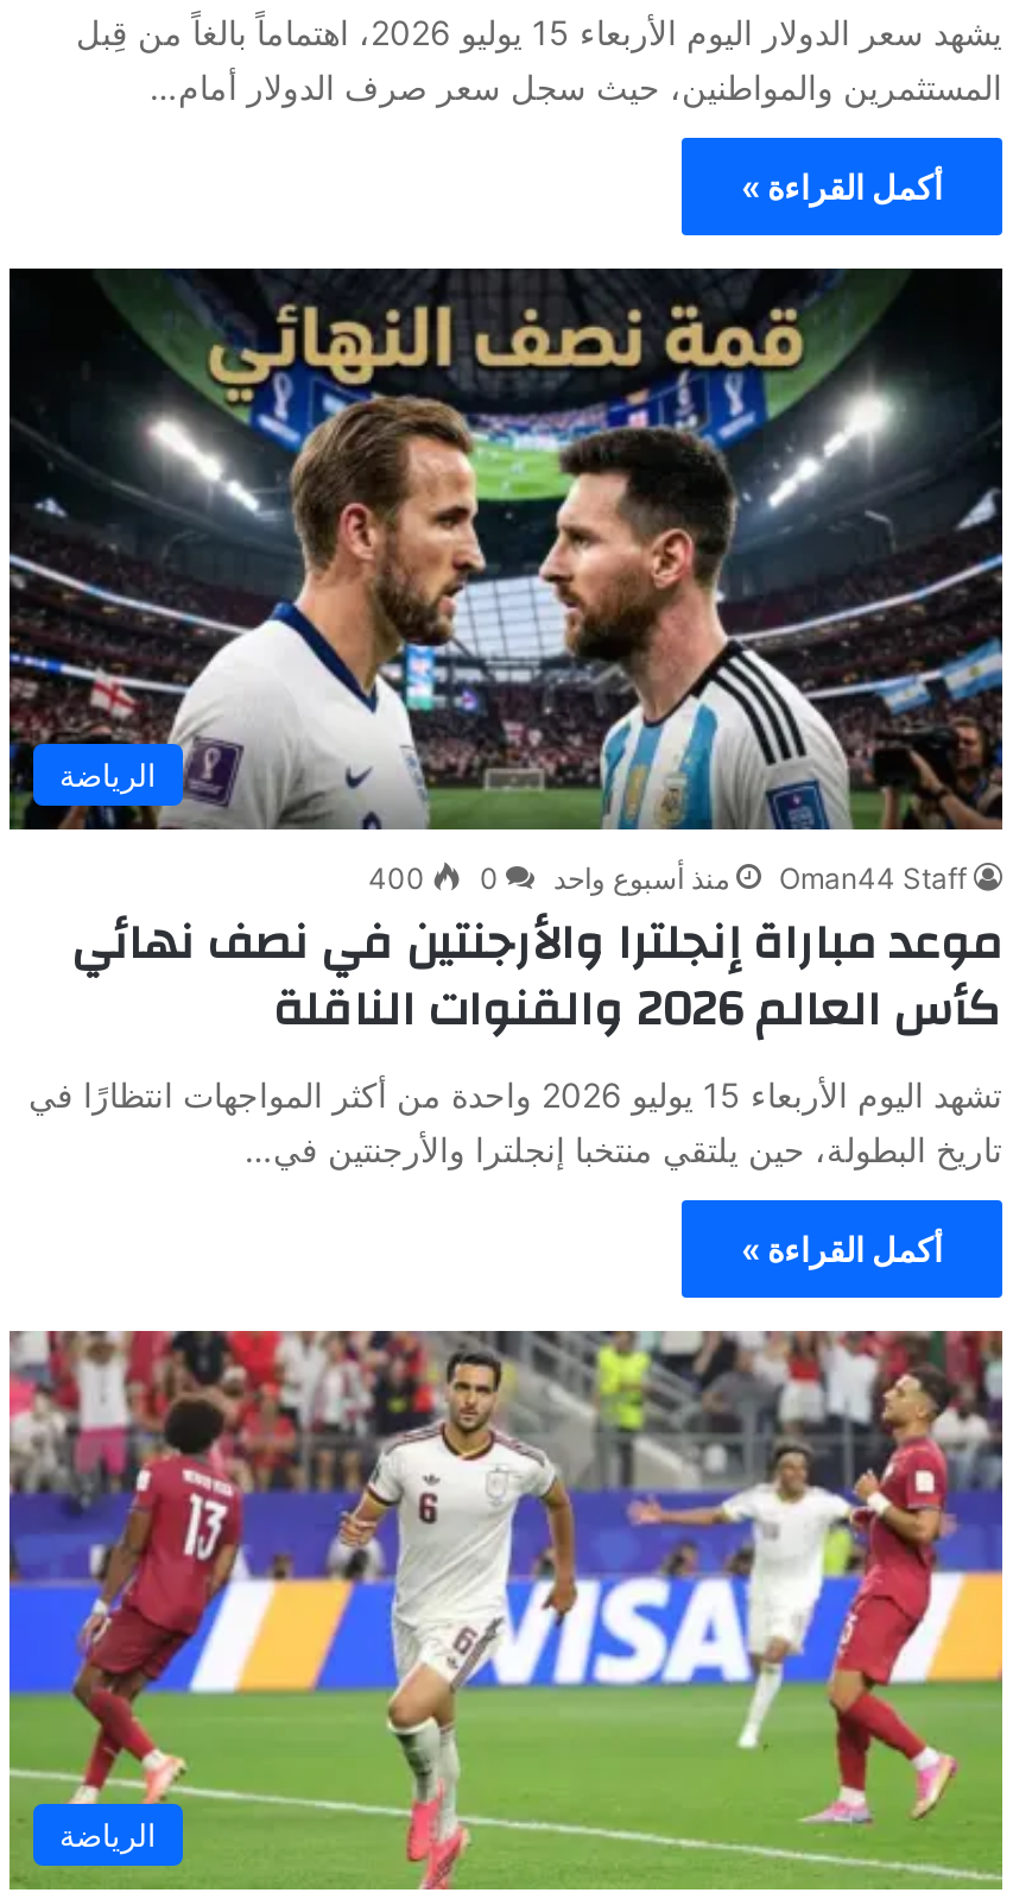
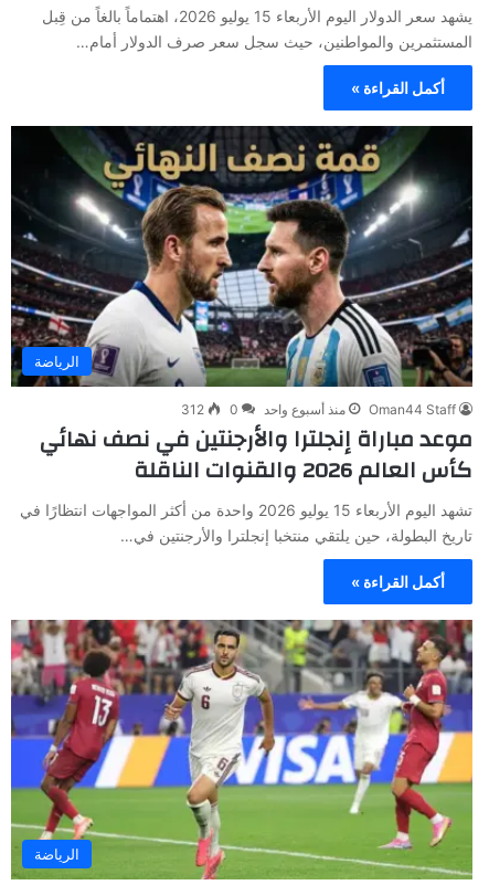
- 400
+ 312
